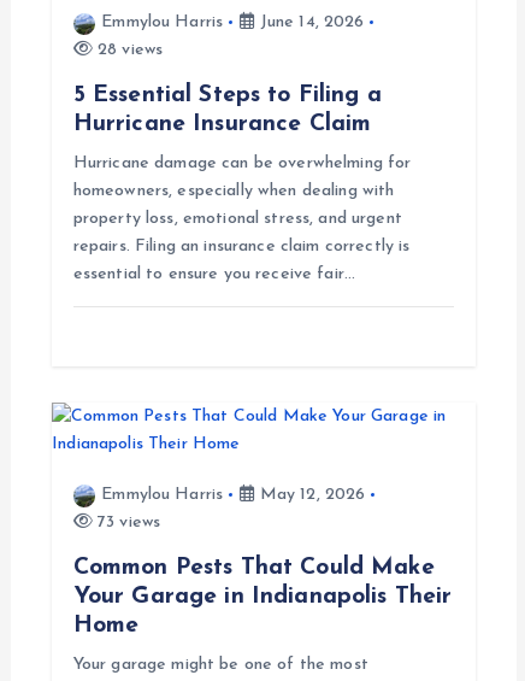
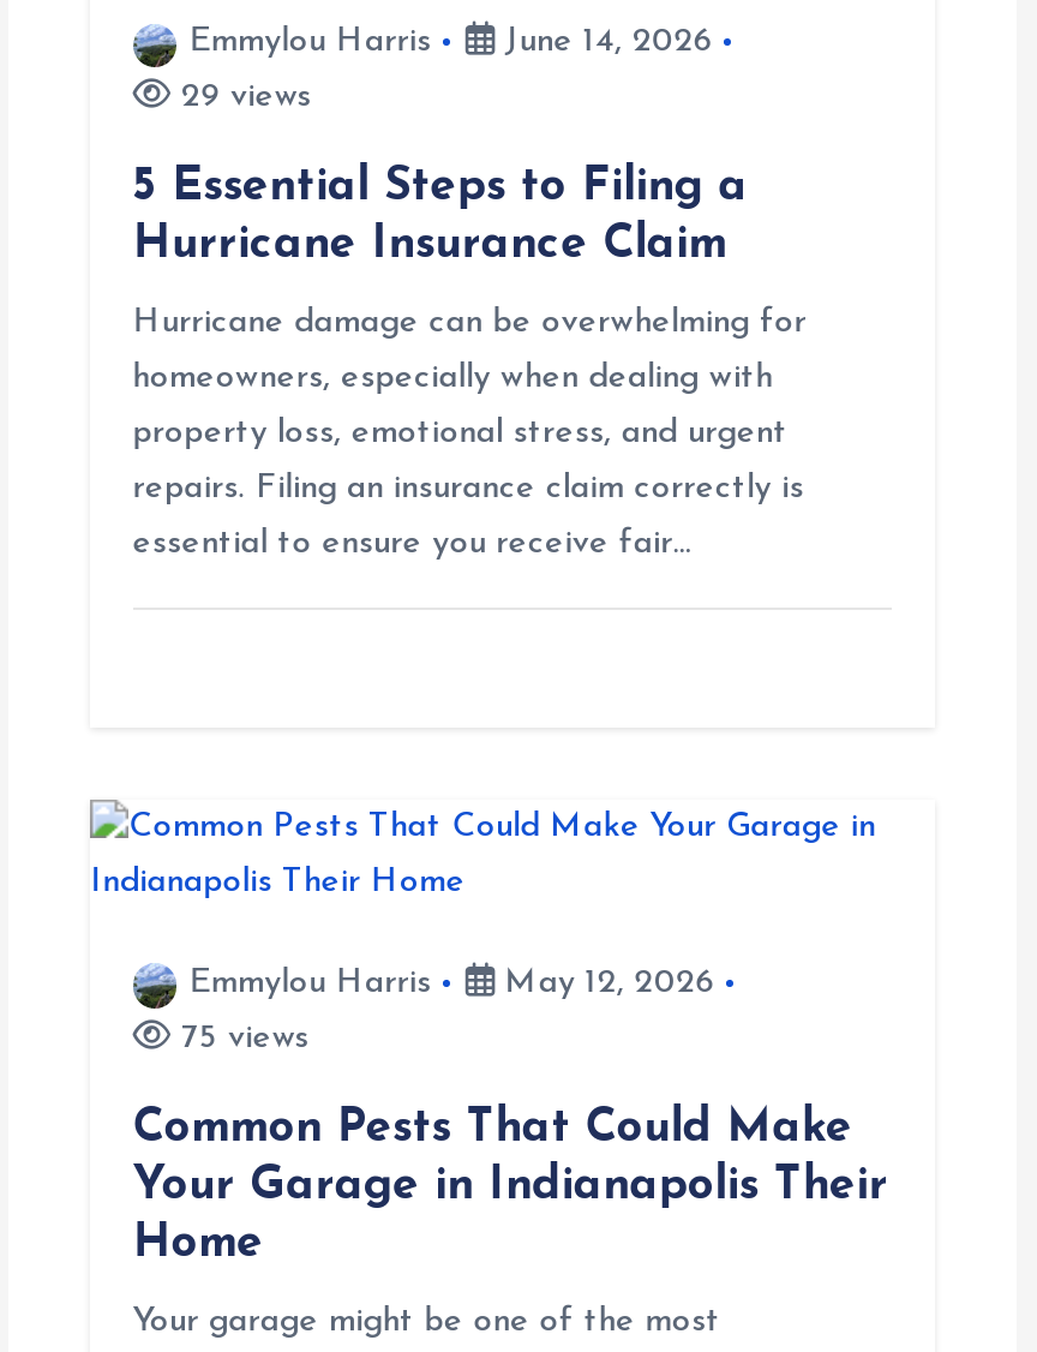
- 28 views
+ 29 views

- 73 views
+ 75 views
